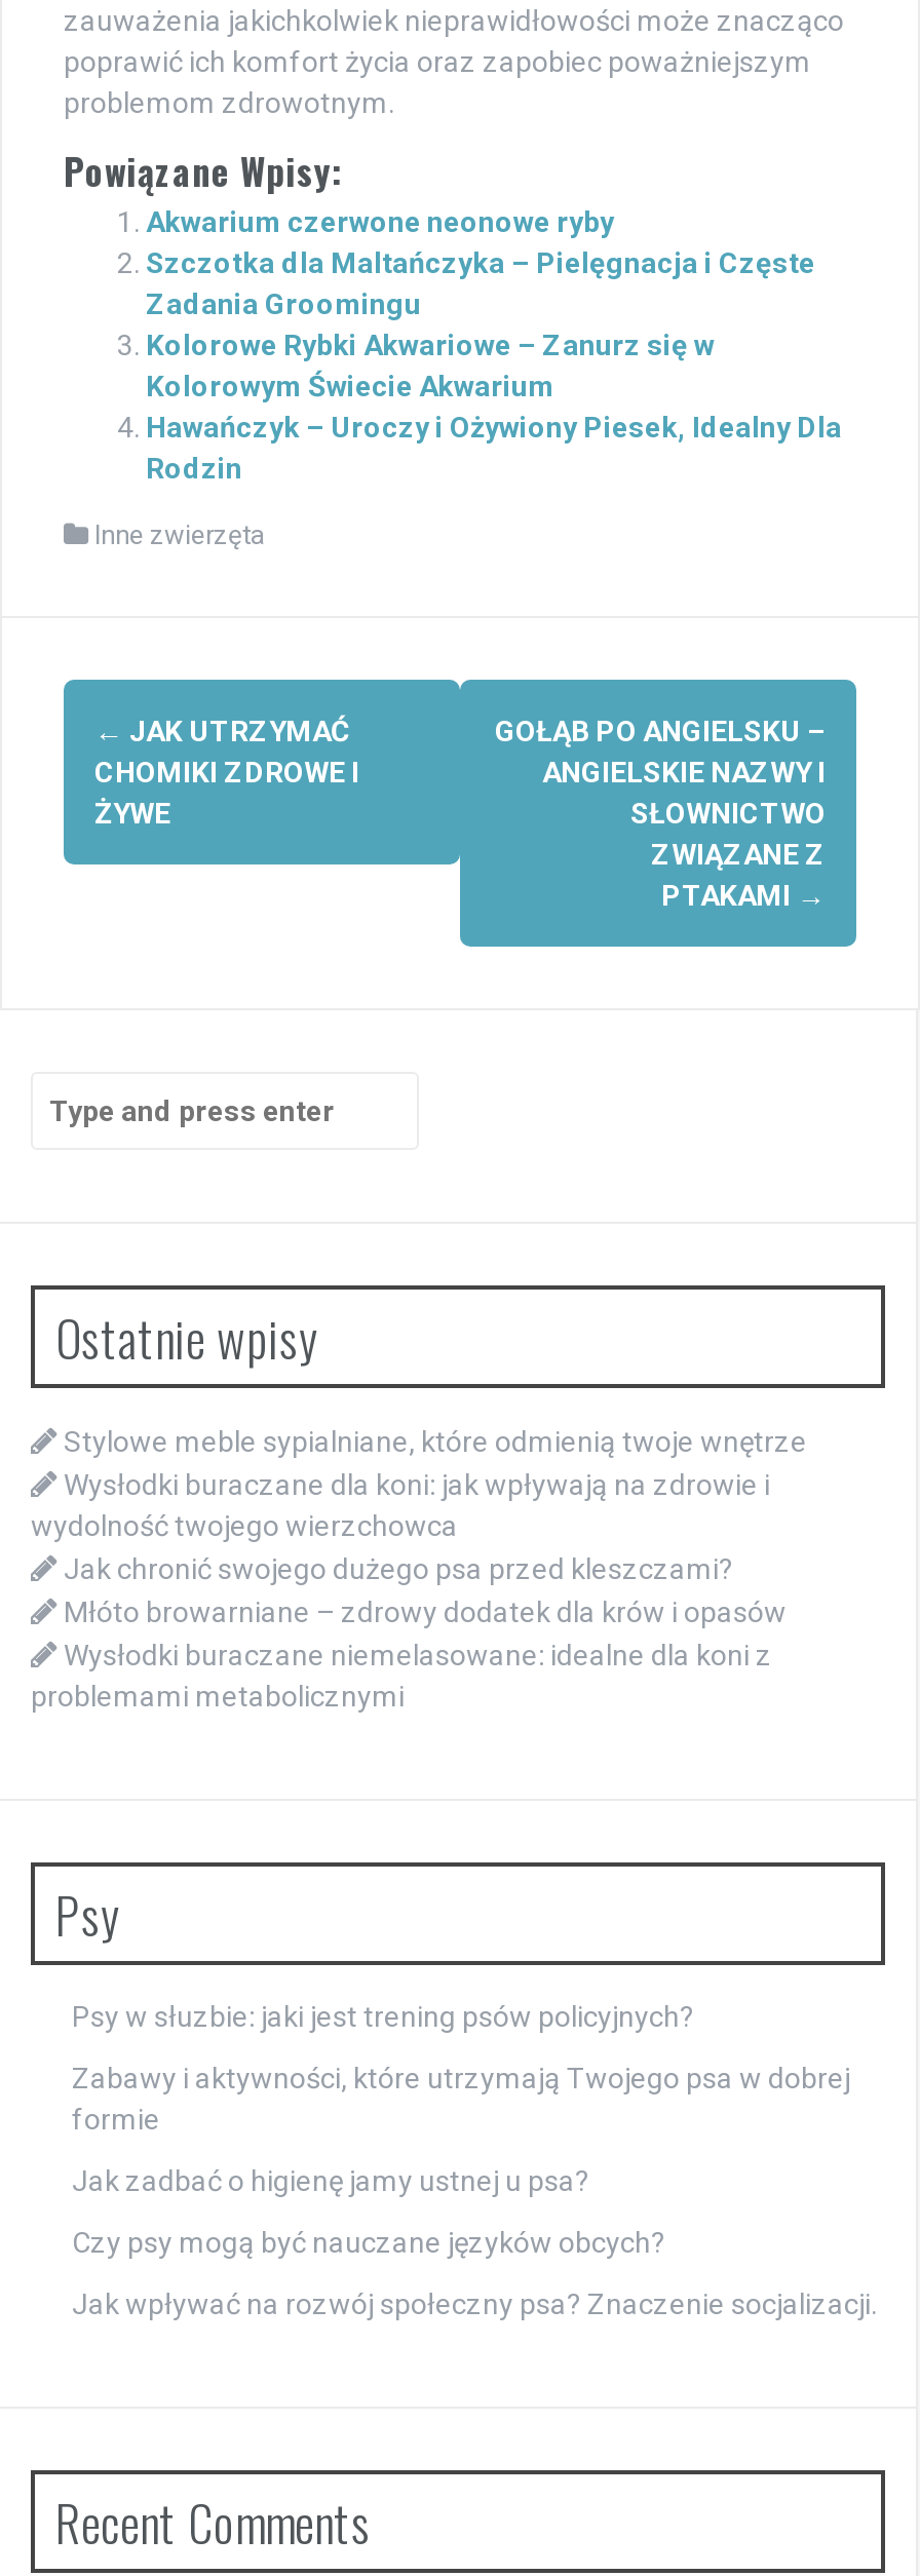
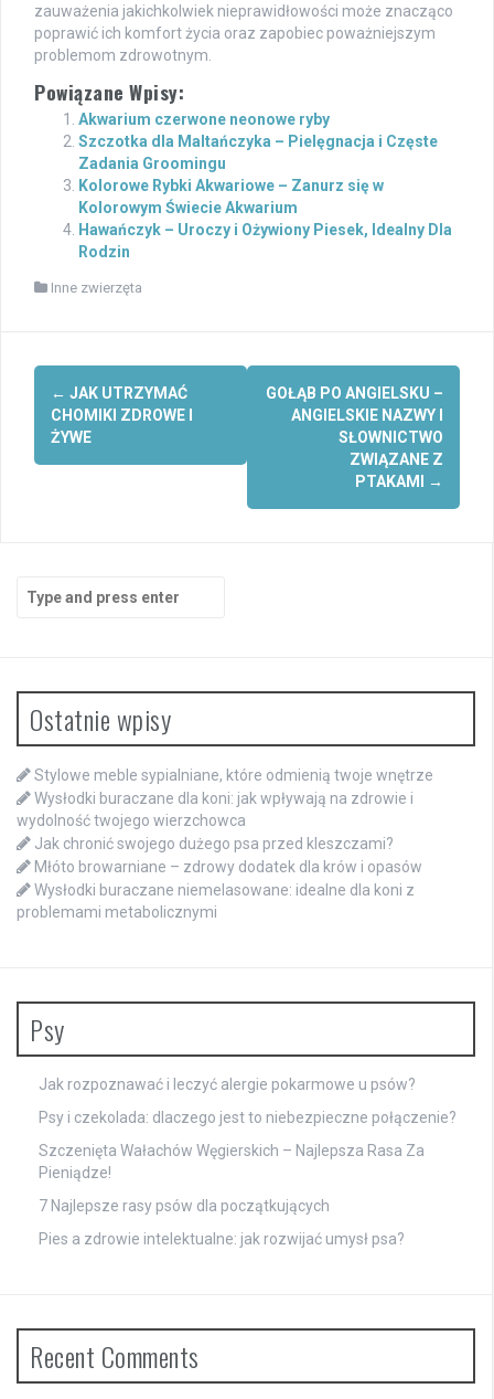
- Psy w słuzbie: jaki jest trening psów policyjnych?
+ Jak rozpoznawać i leczyć alergie pokarmowe u psów?

- Zabawy i aktywności, które utrzymają Twojego psa w dobrej
- formie
+ Psy i czekolada: dlaczego jest to niebezpieczne połączenie?

- Jak zadbać o higienę jamy ustnej u psa?
+ Szczenięta Wałachów Węgierskich – Najlepsza Rasa Za
+ Pieniądze!

- Czy psy mogą być nauczane języków obcych?
+ 7 Najlepsze rasy psów dla początkujących

- Jak wpływać na rozwój społeczny psa? Znaczenie socjalizacji.
+ Pies a zdrowie intelektualne: jak rozwijać umysł psa?
